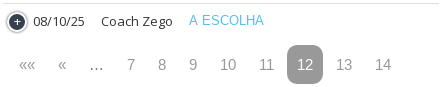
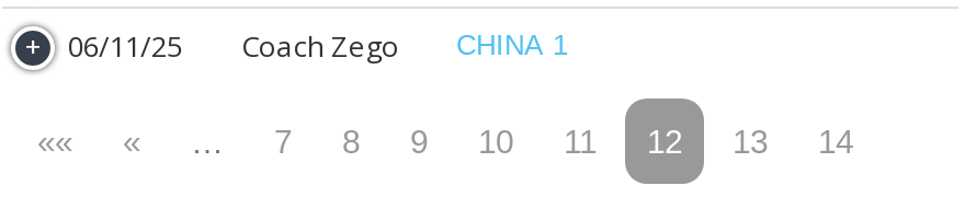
- 08/10/25
+ 06/11/25

- A ESCOLHA
+ CHINA 1
